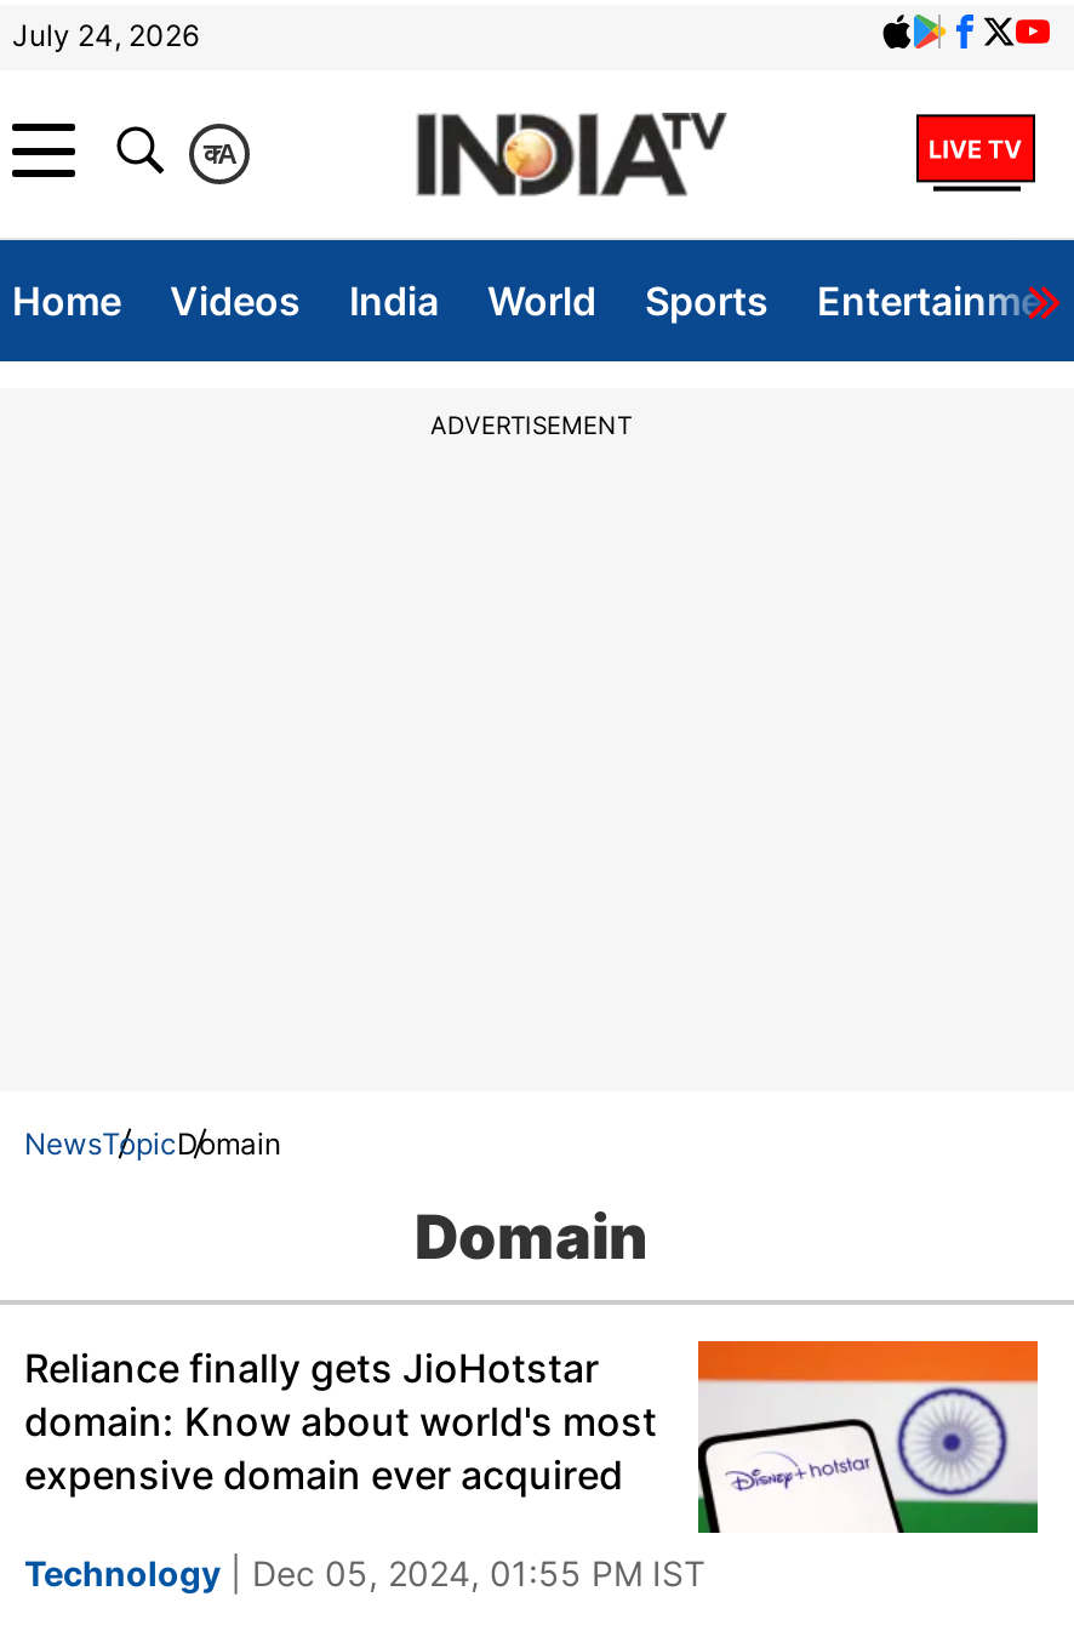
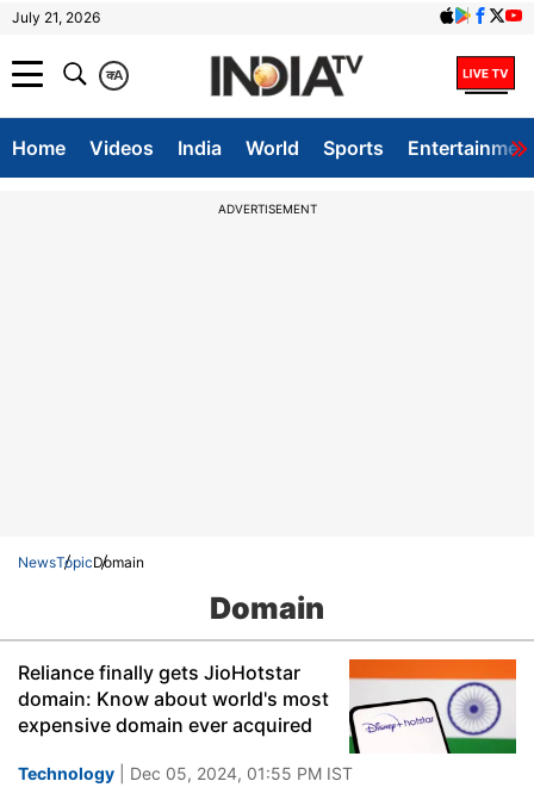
- July 24, 2026
+ July 21, 2026
